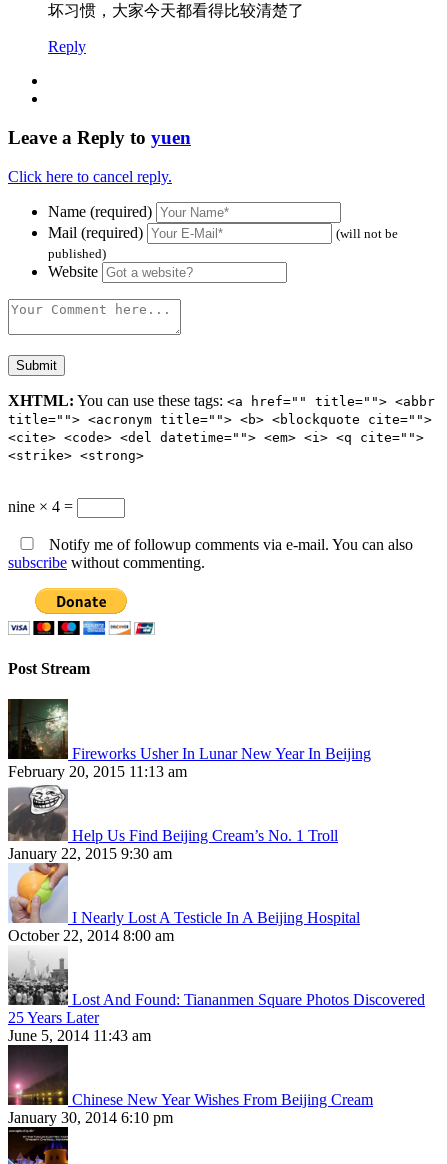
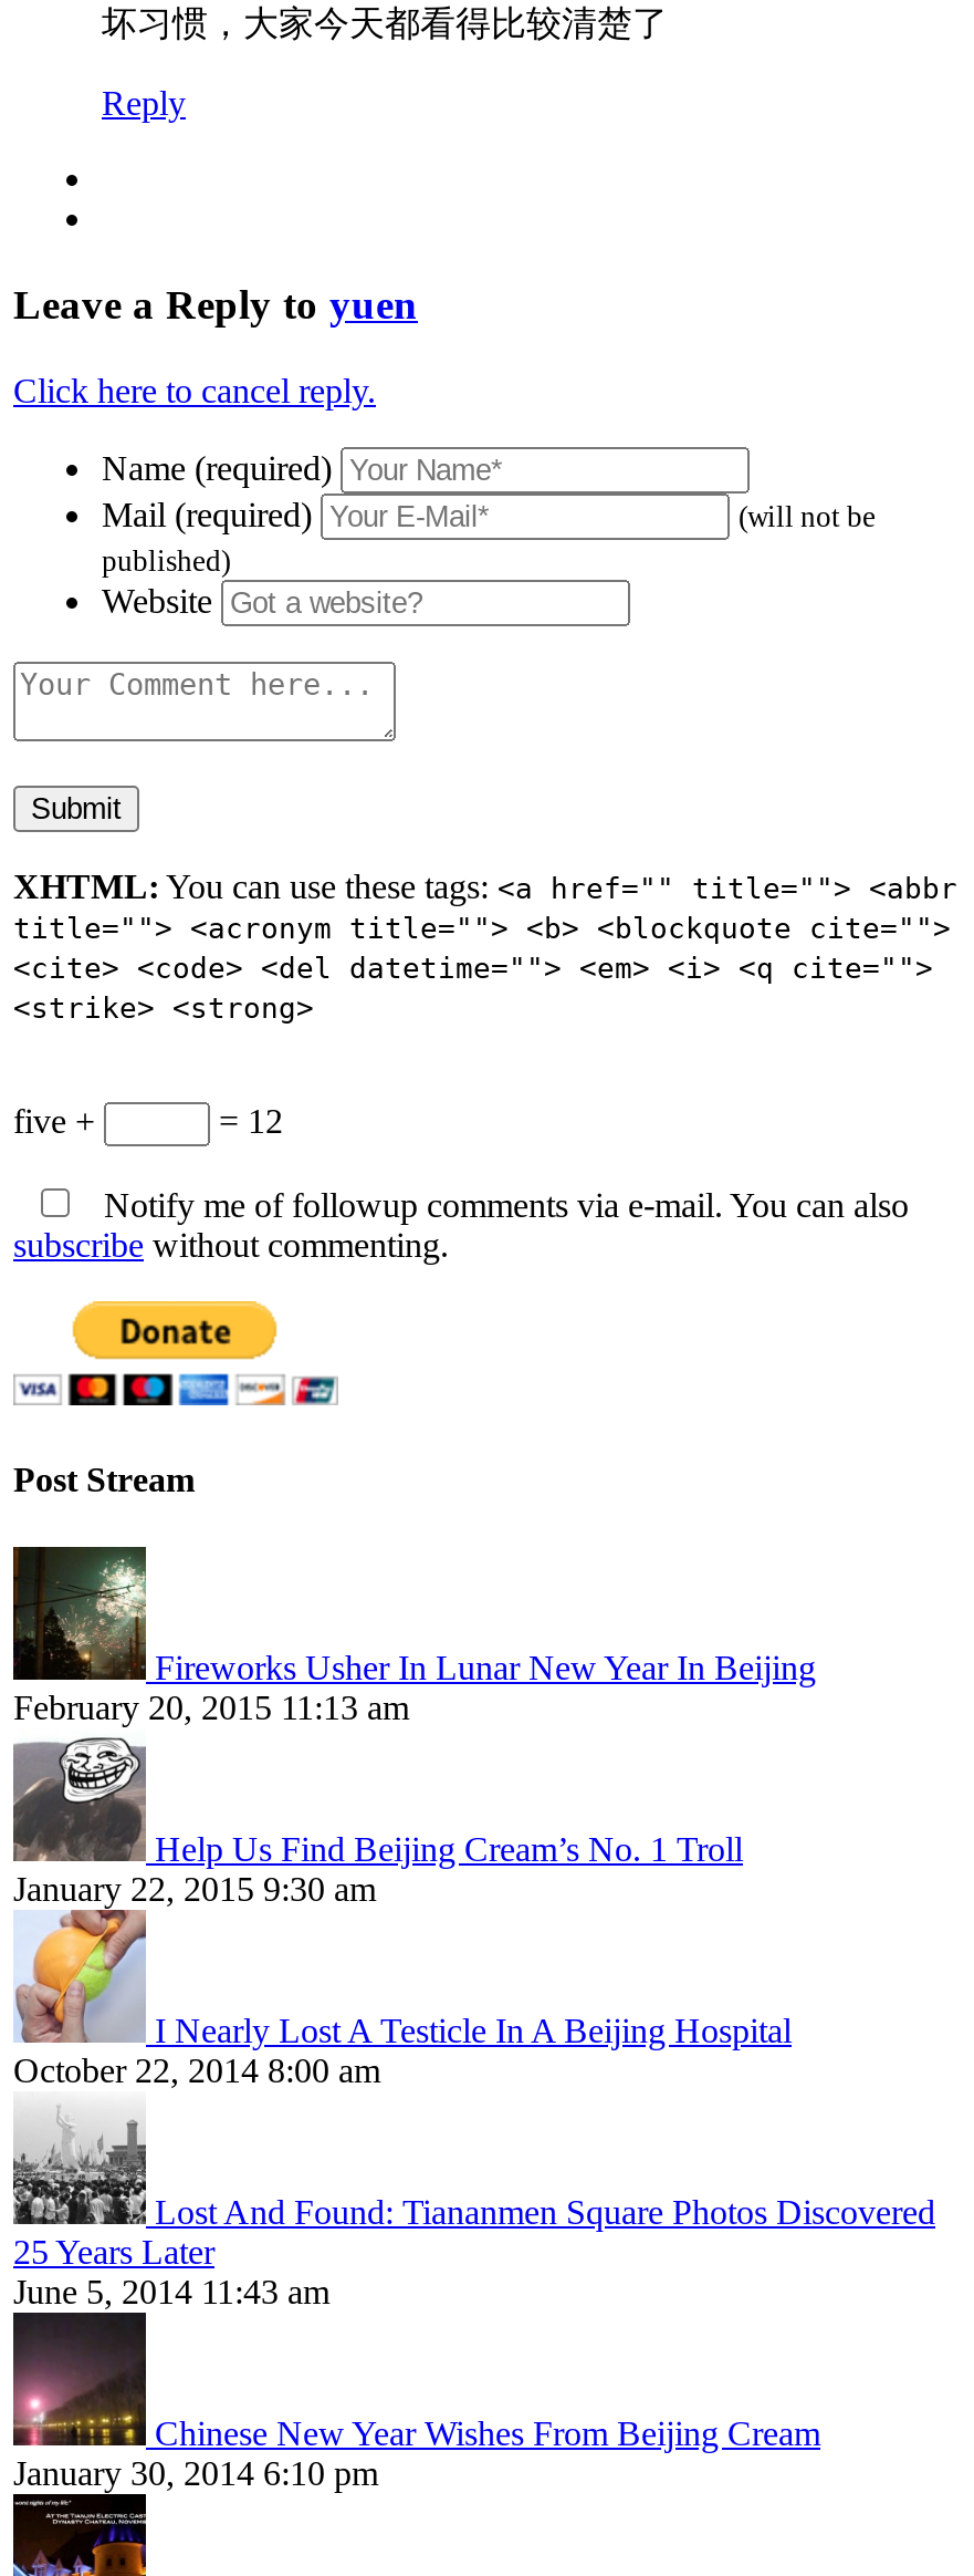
- nine × 4 =
+ five +
+ = 12
